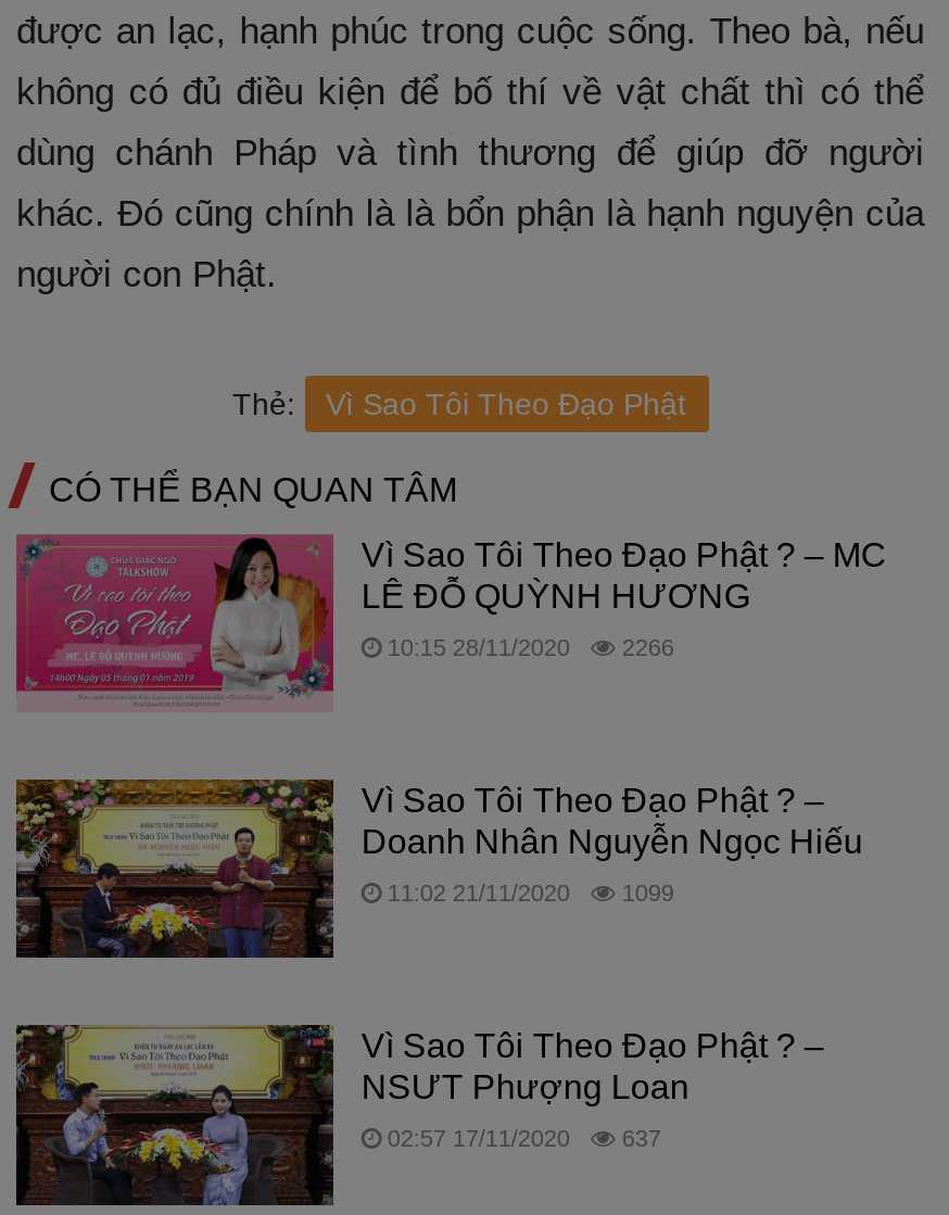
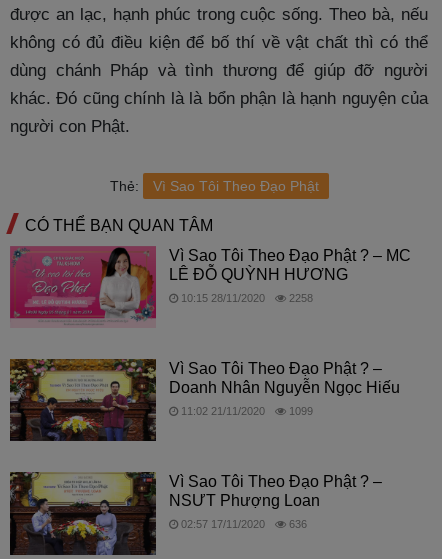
- 10:15 28/11/2020 2266
+ 10:15 28/11/2020 2258

- 02:57 17/11/2020 637
+ 02:57 17/11/2020 636
